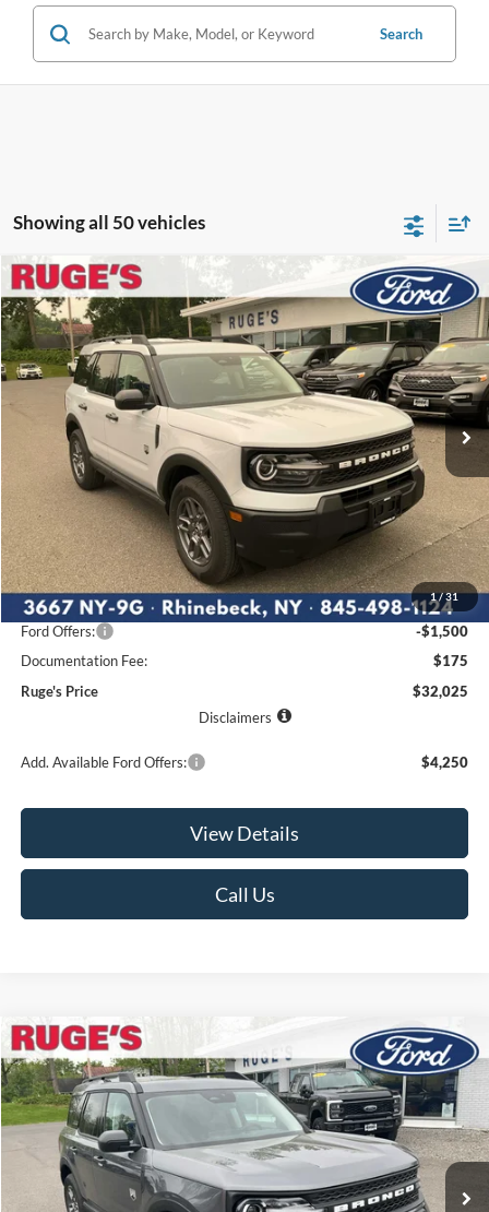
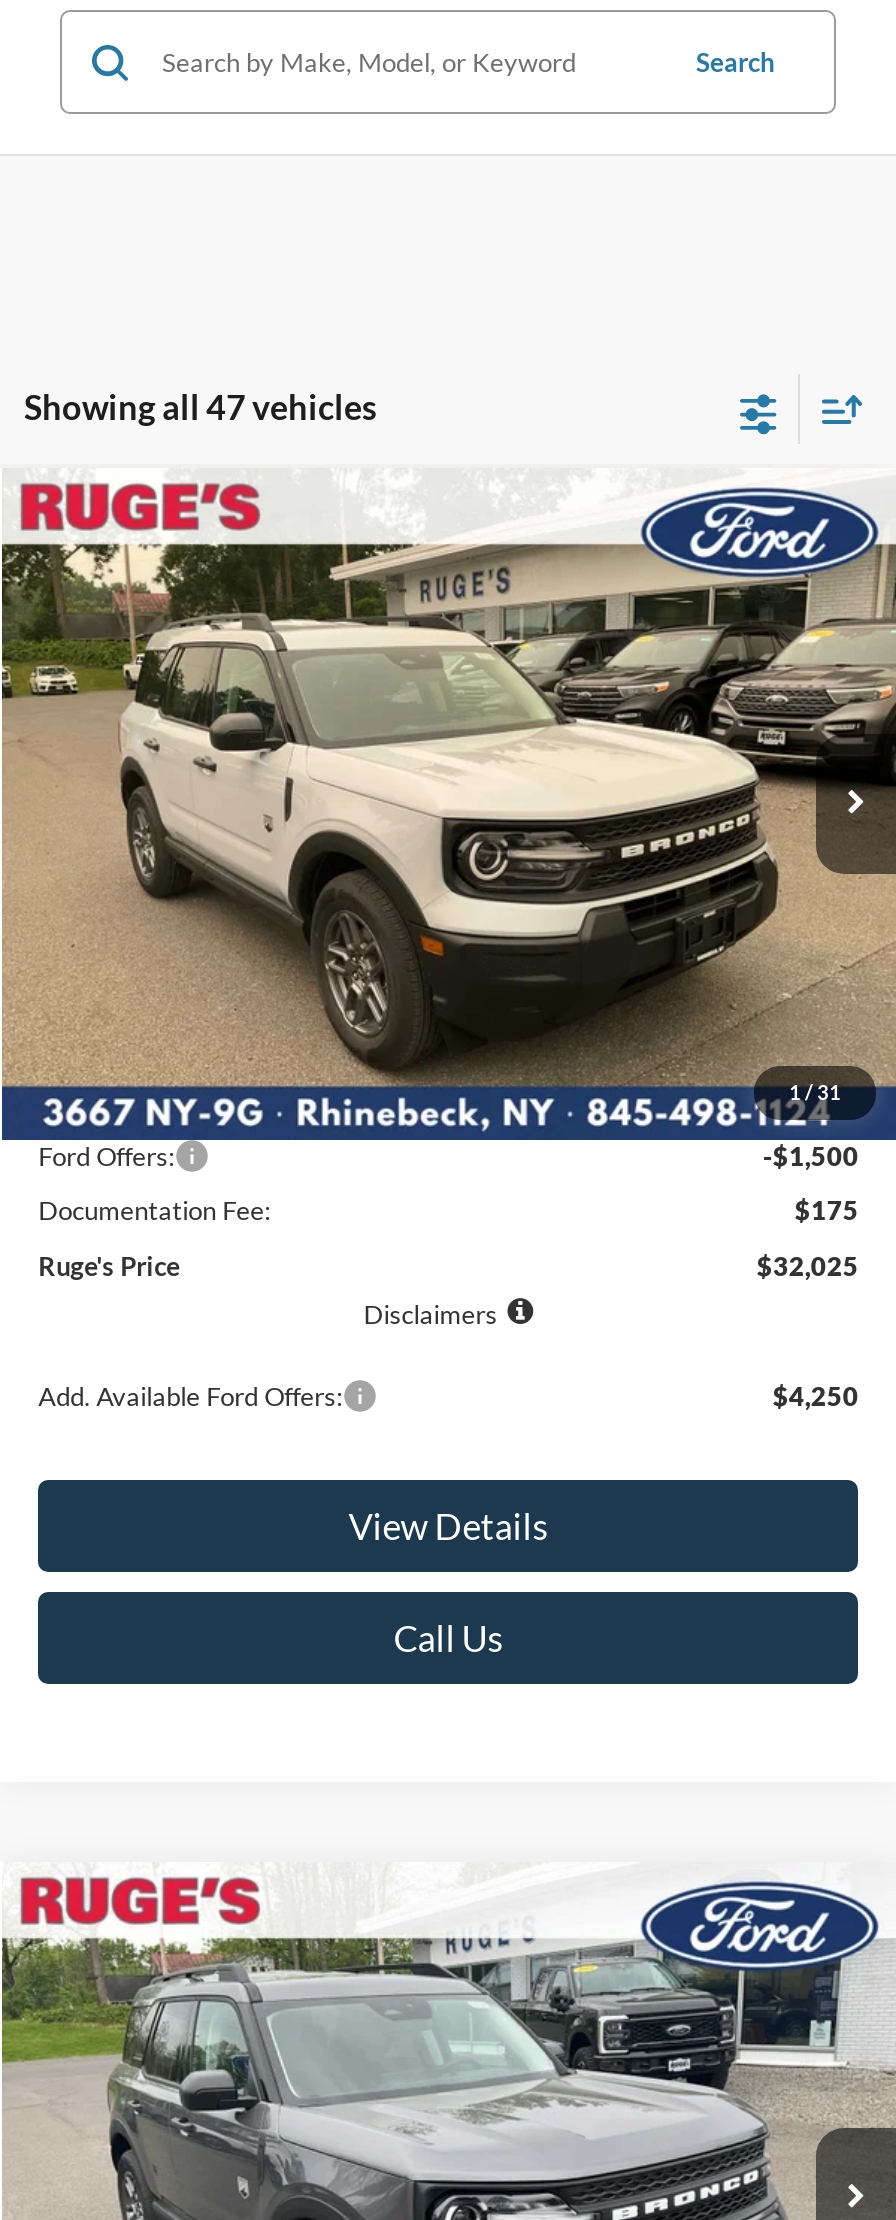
- Showing all 50 vehicles
+ Showing all 47 vehicles
